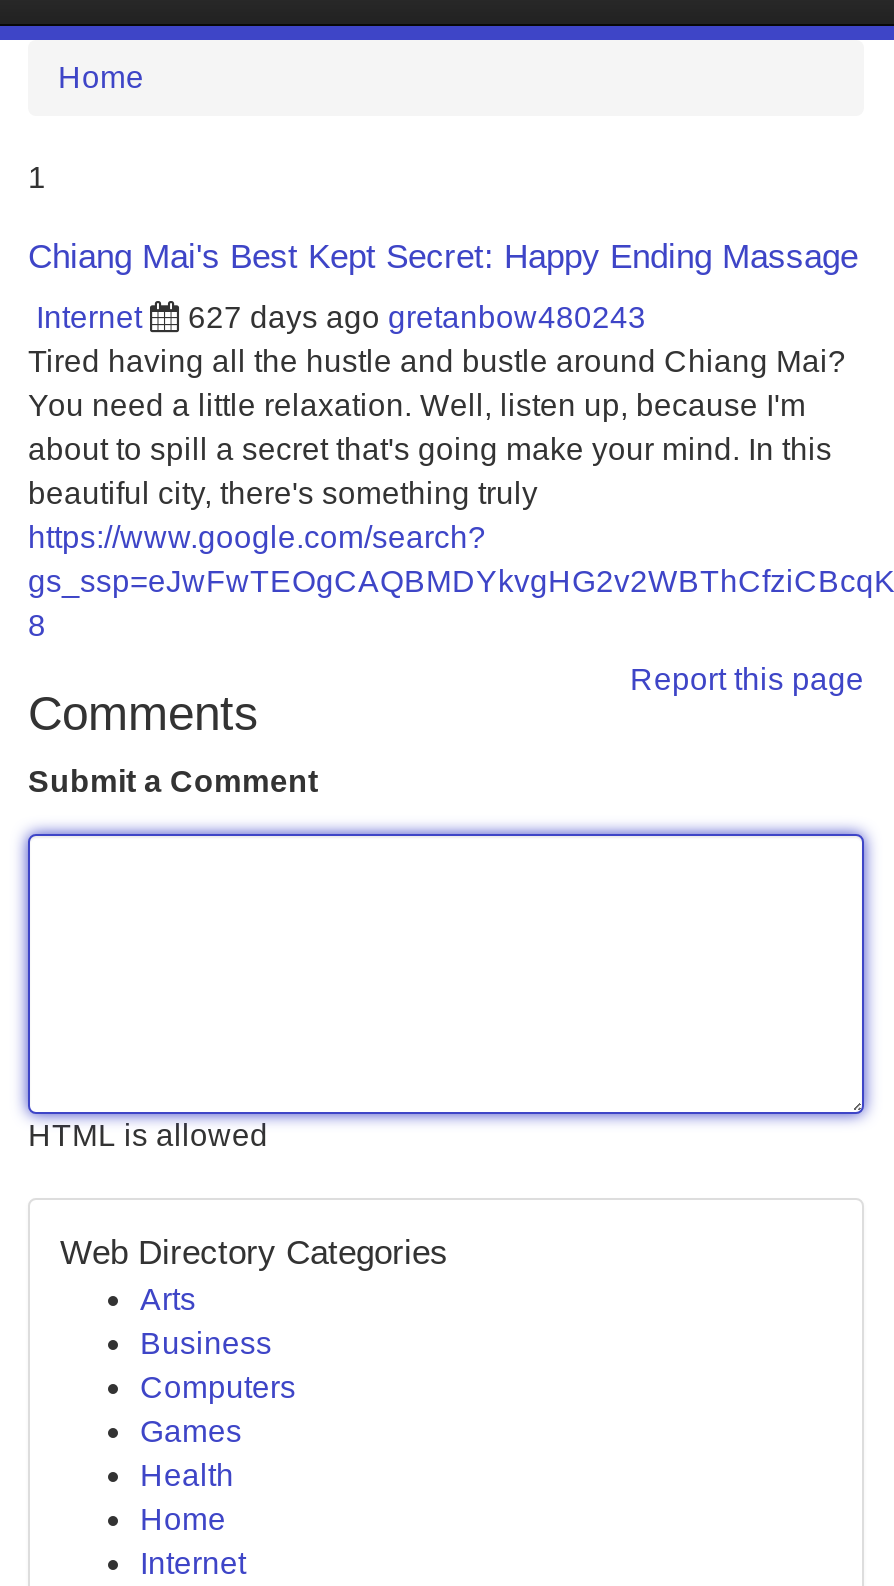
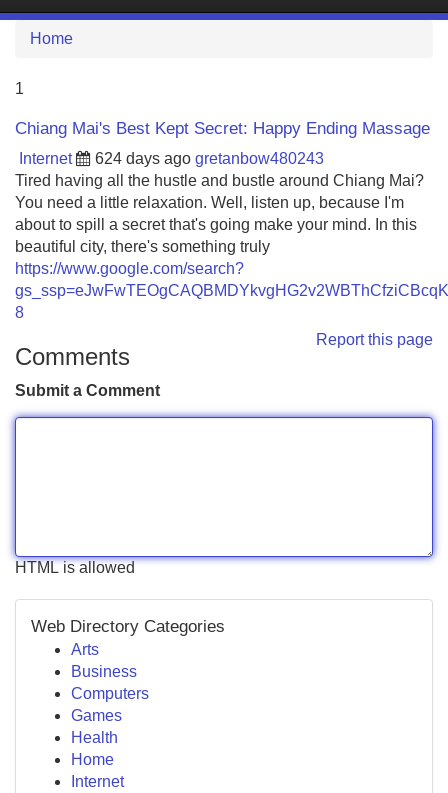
- 627 days ago gretanbow480243
+ 624 days ago gretanbow480243
